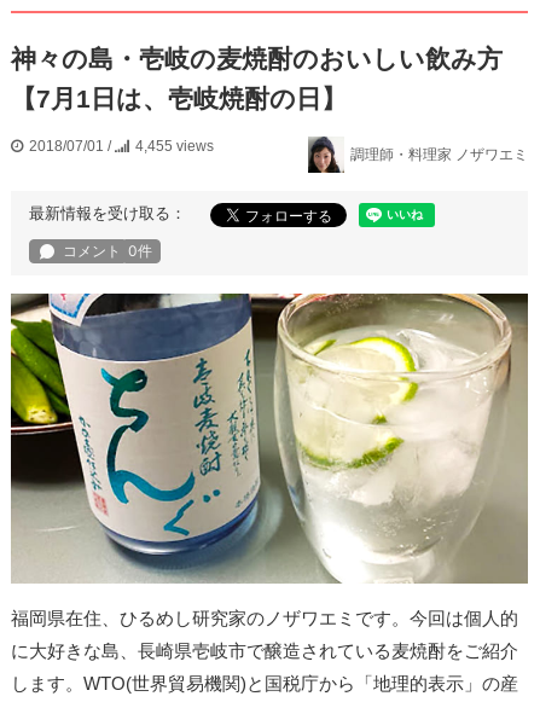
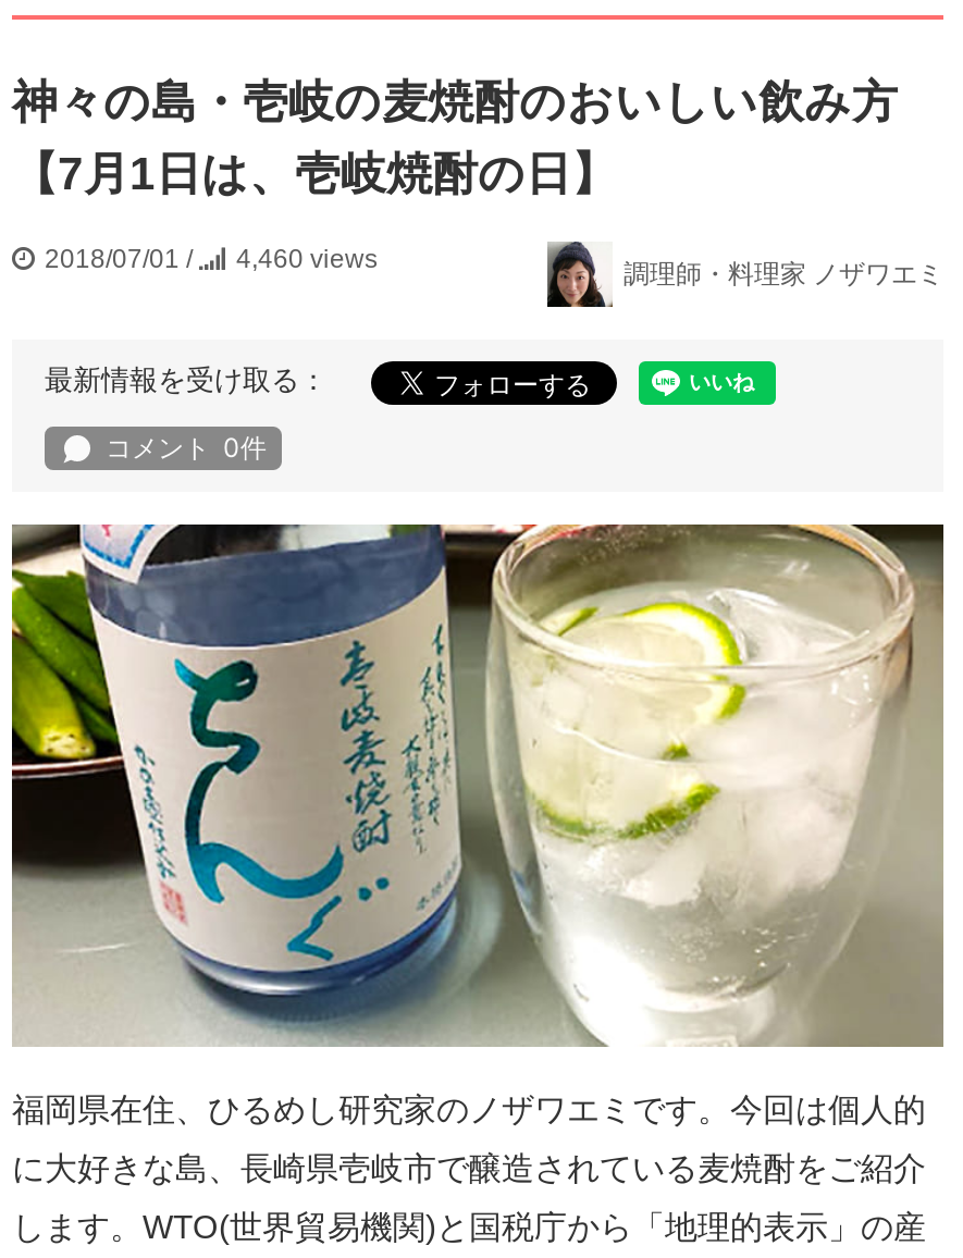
- 2018/07/01 / 4,455 views
+ 2018/07/01 / 4,460 views
